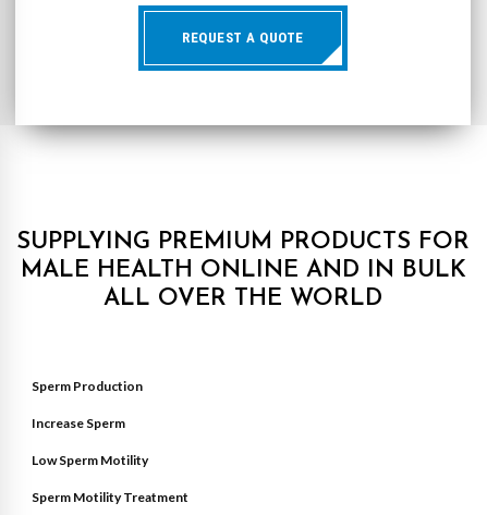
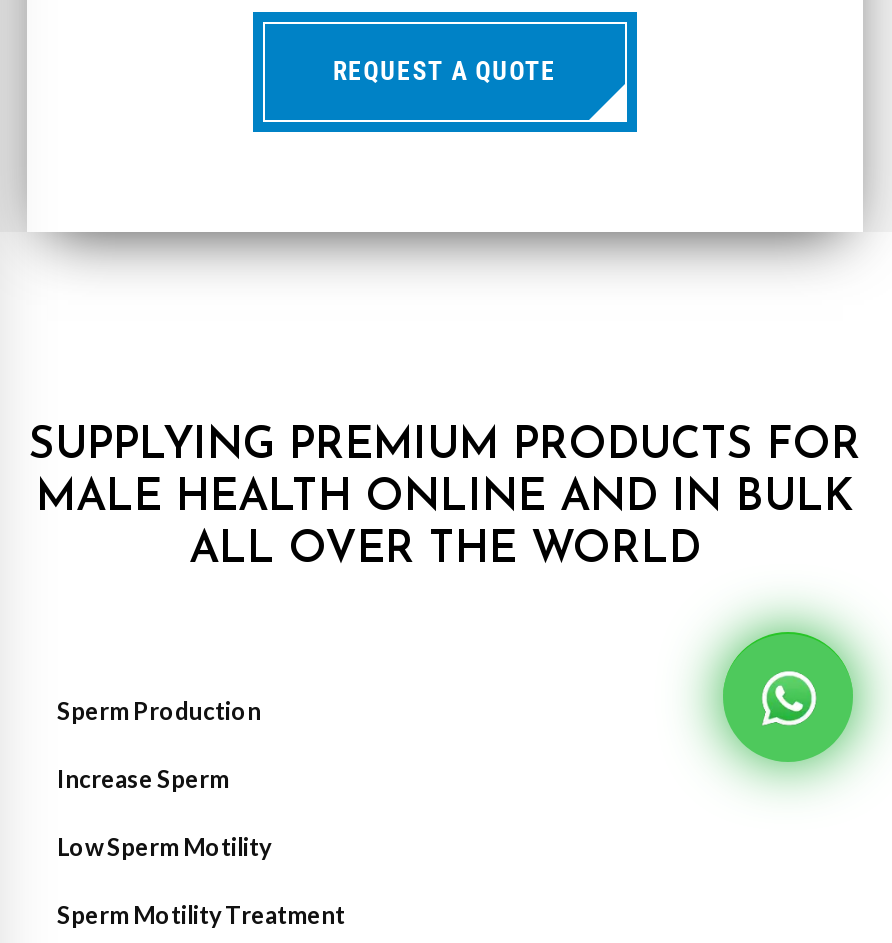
+ [image]
